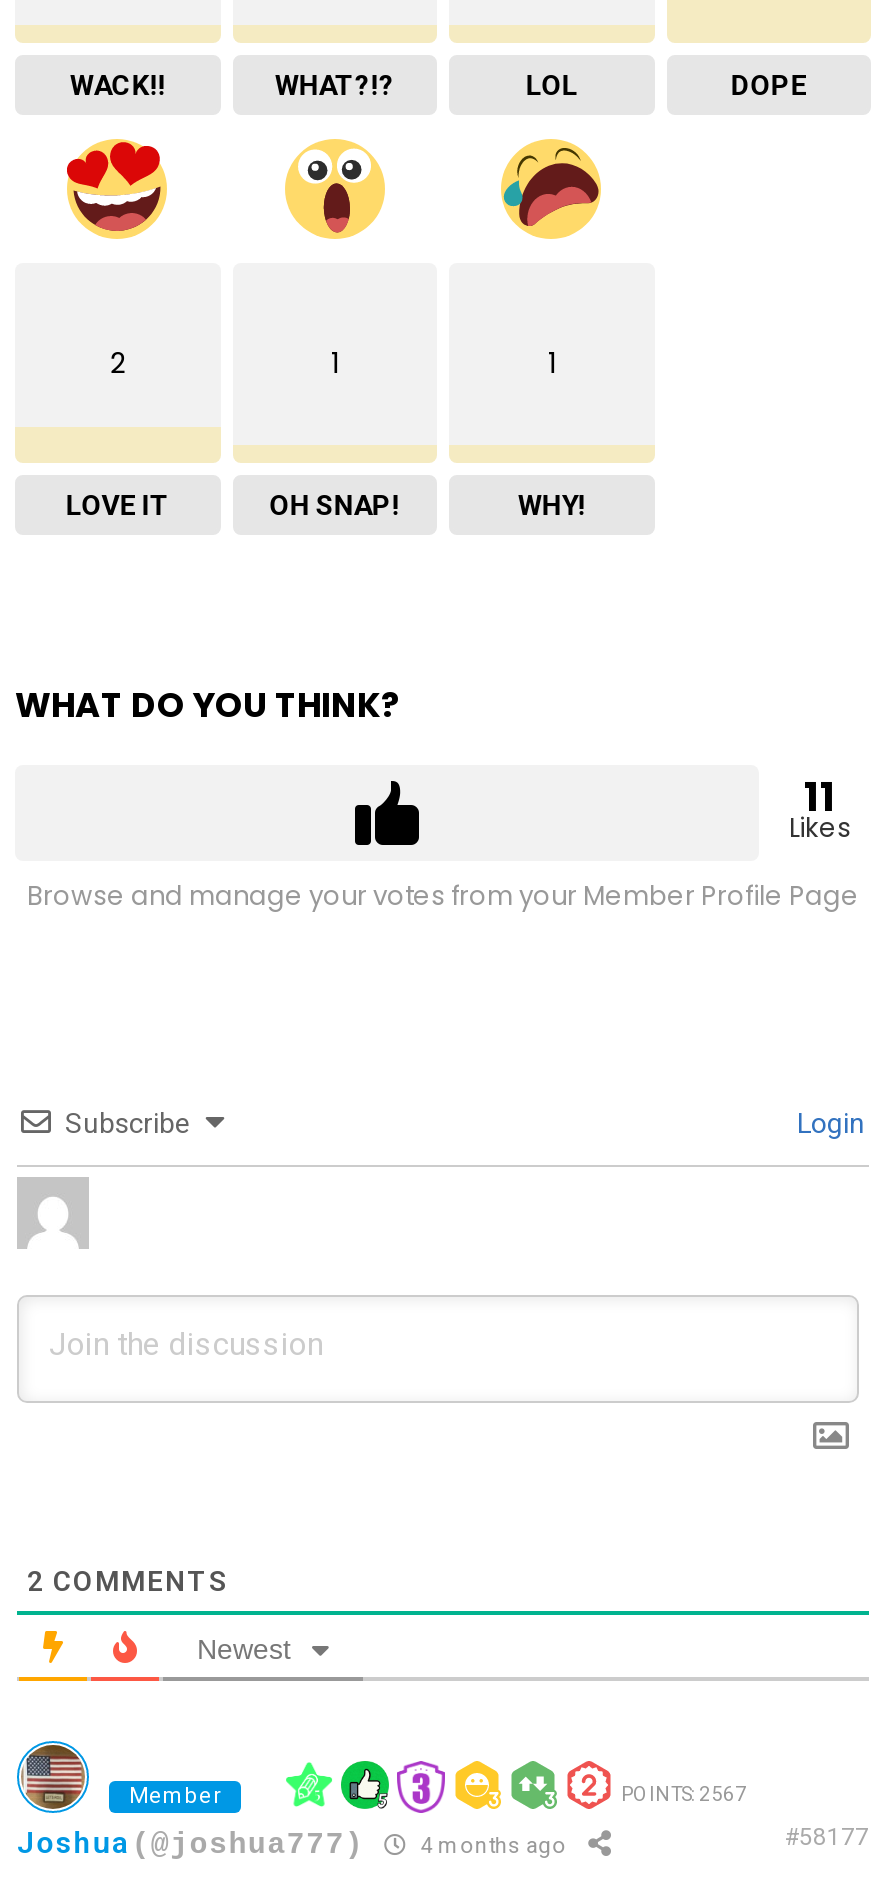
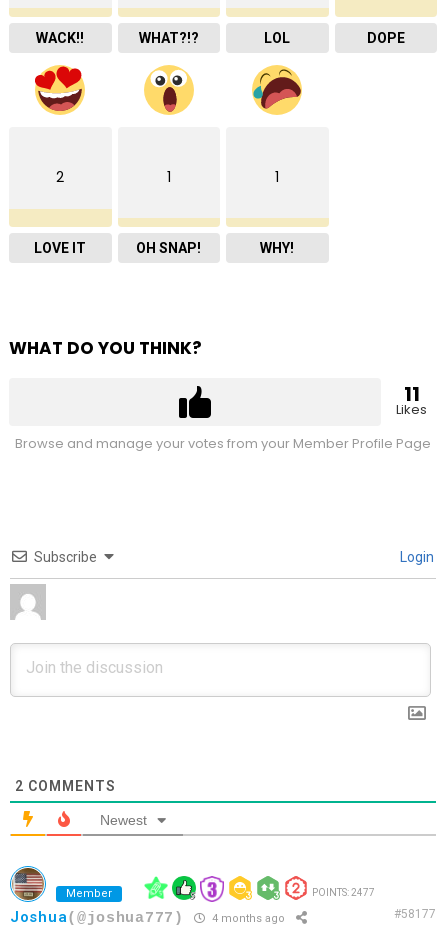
- POINTS: 2567
+ POINTS: 2477
